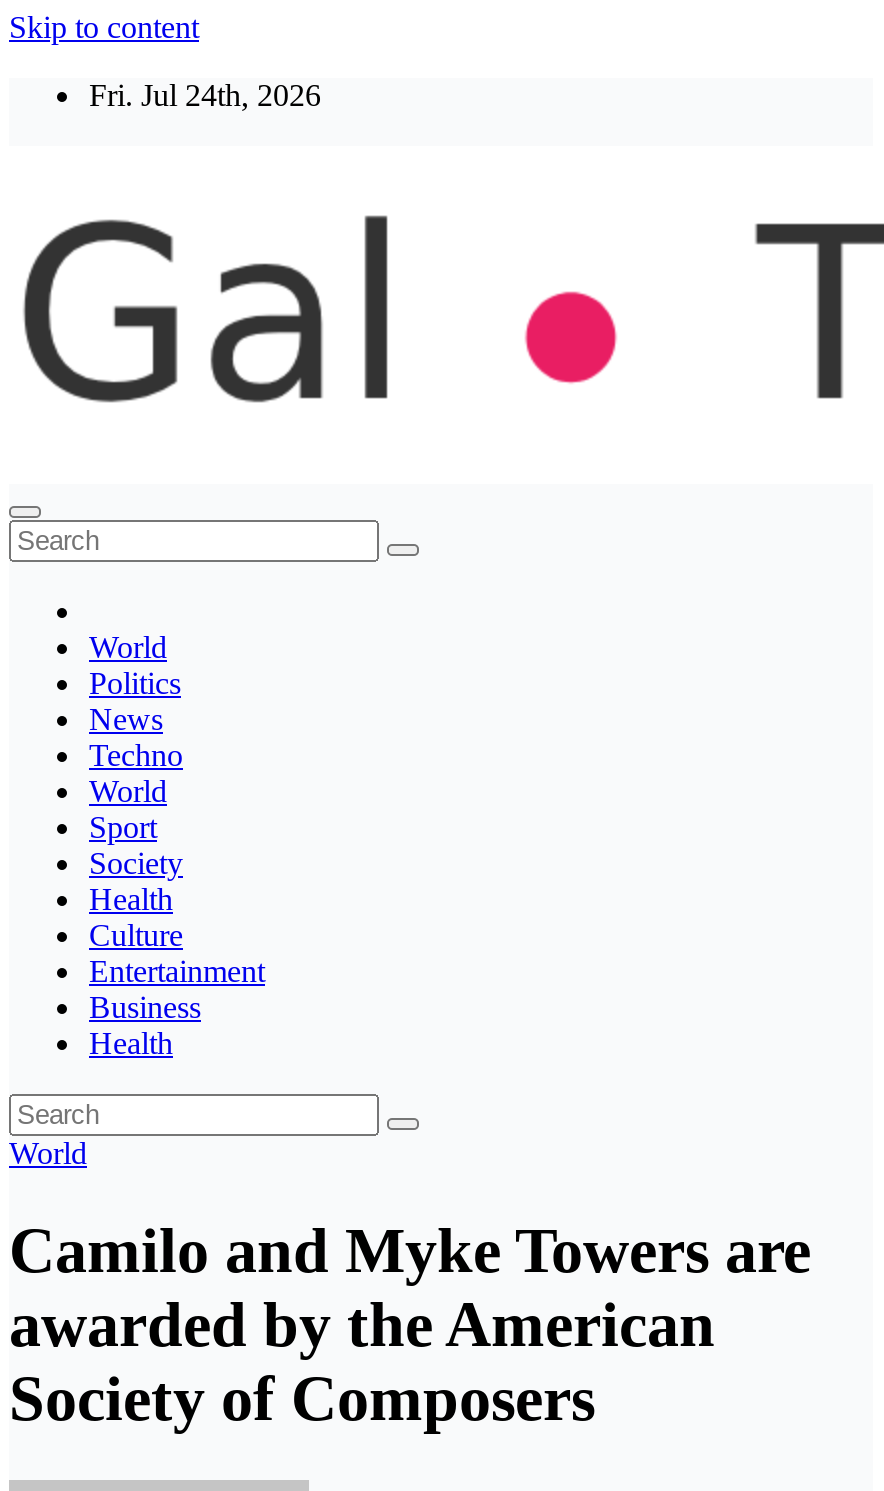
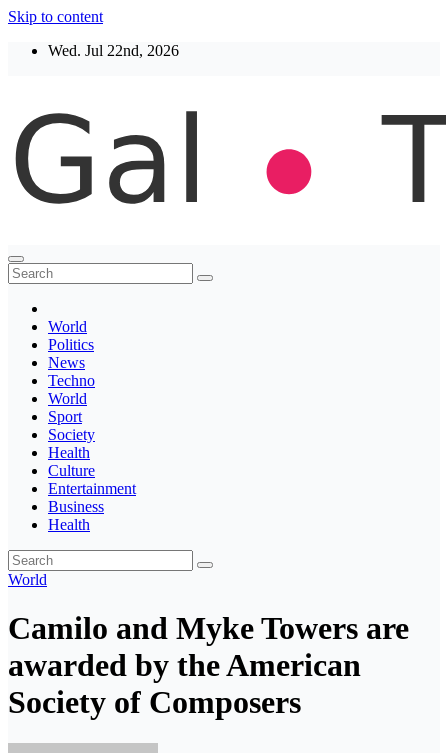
- Fri. Jul 24th, 2026
+ Wed. Jul 22nd, 2026
